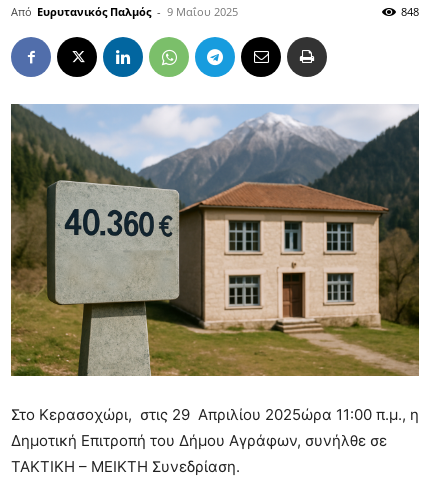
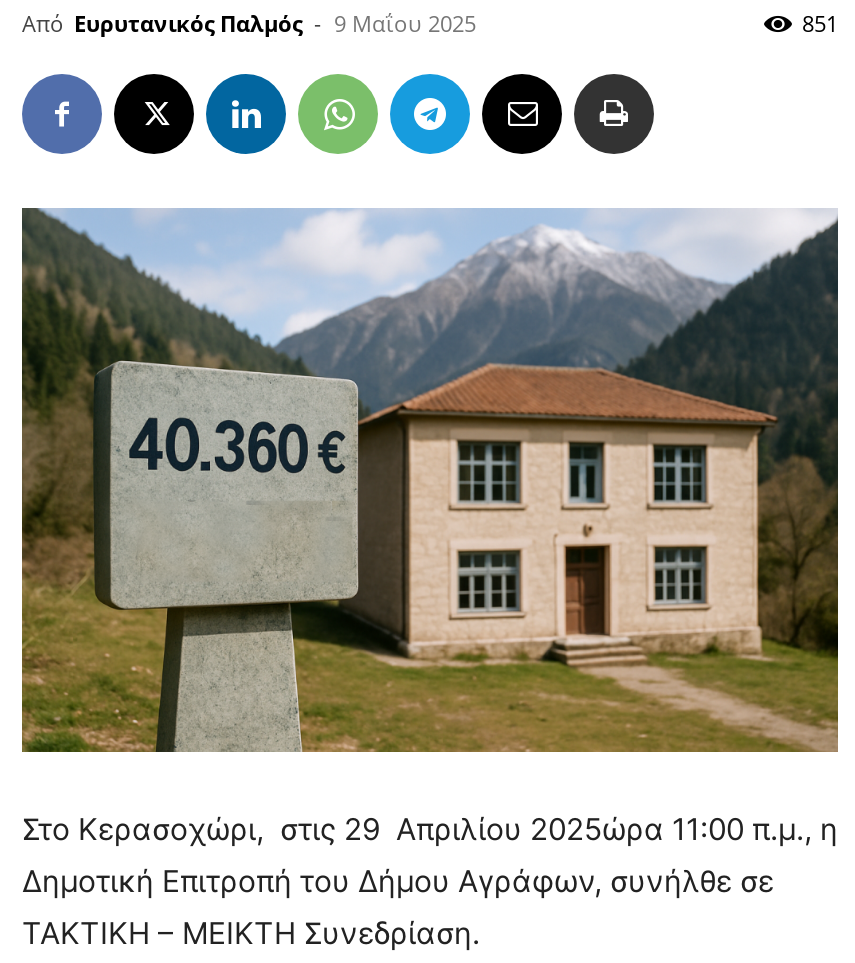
- 848
+ 851
